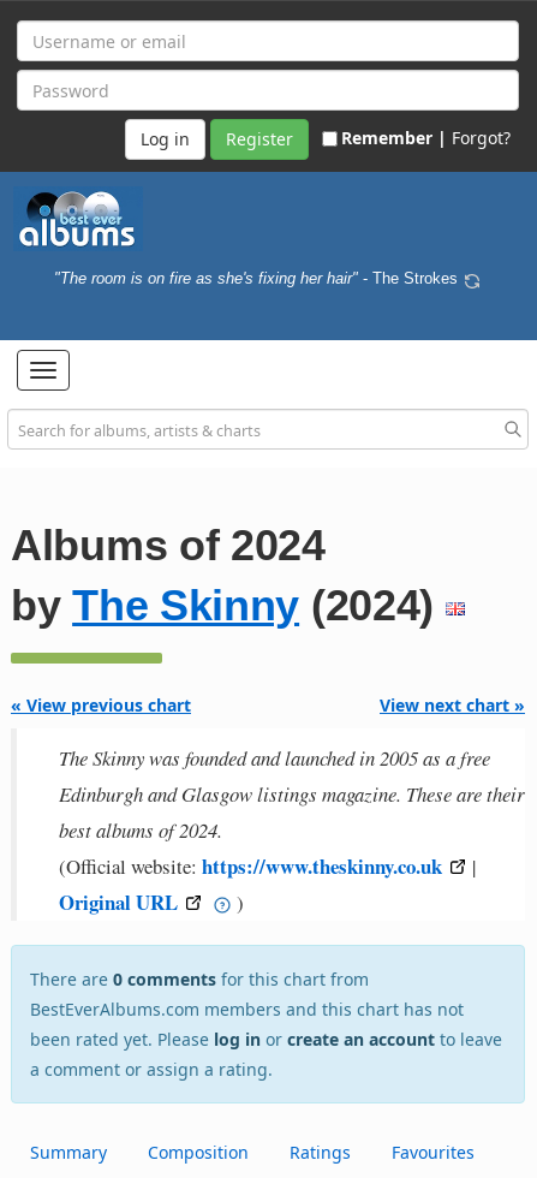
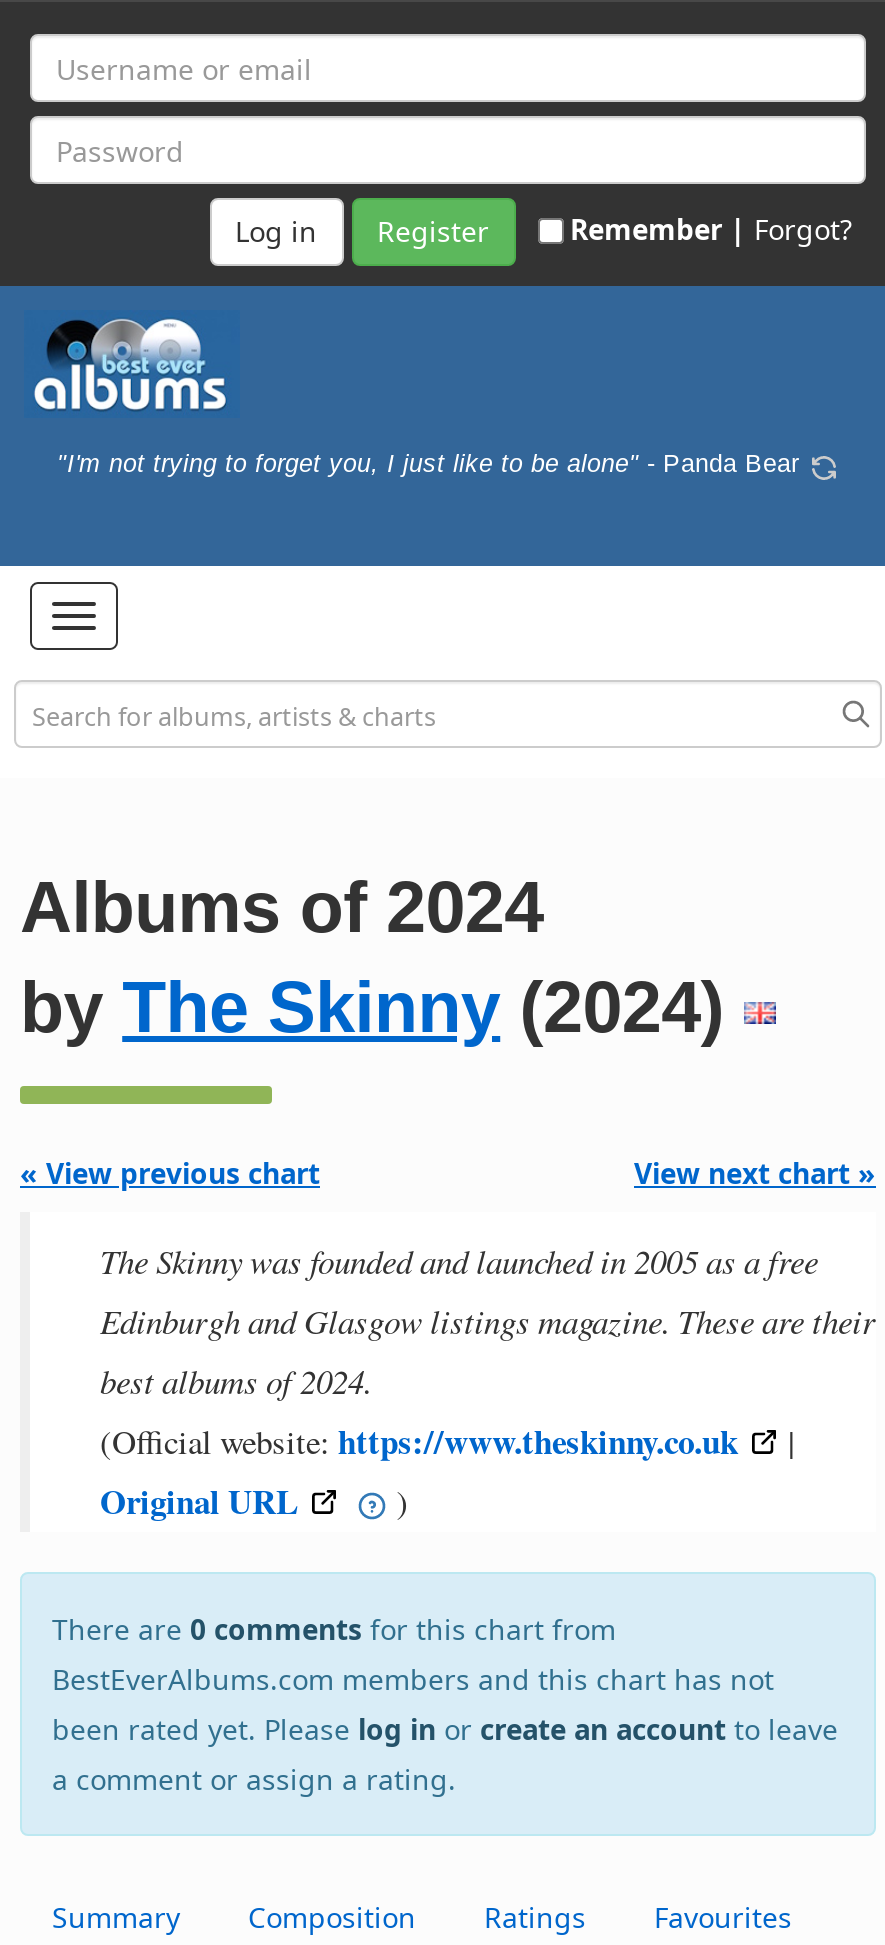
- "The room is on fire as she's fixing her hair" - The Strokes
+ "I'm not trying to forget you, I just like to be alone" - Panda Bear
